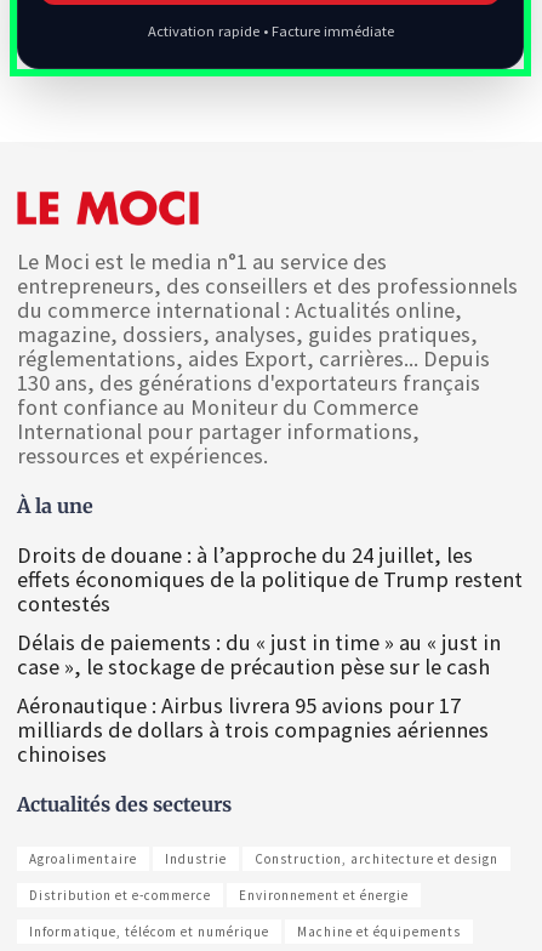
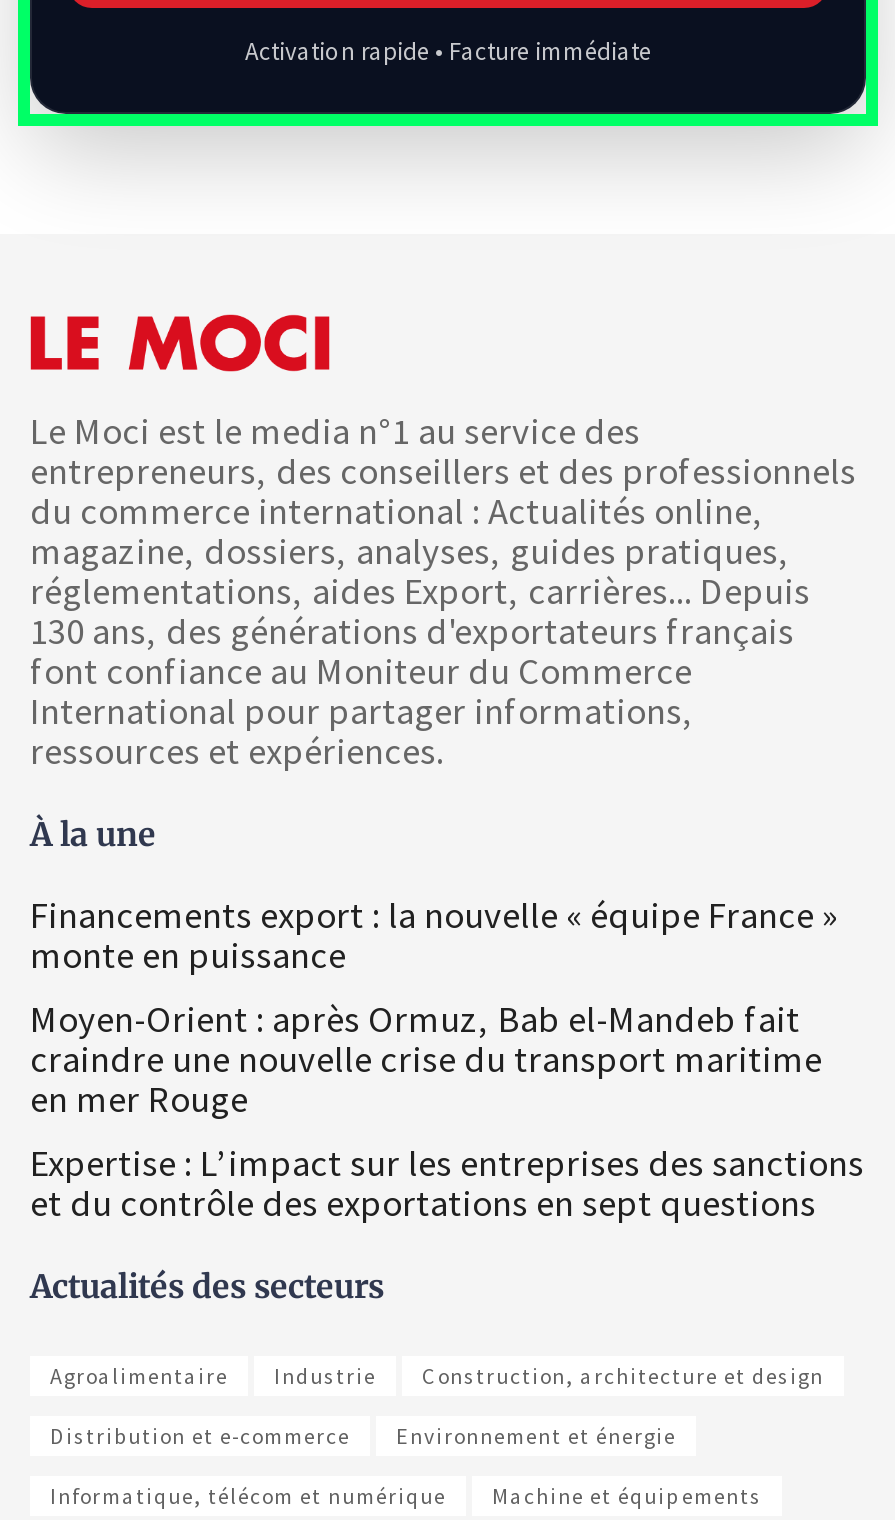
- Droits de douane : à l’approche du 24 juillet, les
- effets économiques de la politique de Trump restent
- contestés
- Délais de paiements : du « just in time » au « just in
- case », le stockage de précaution pèse sur le cash
- Aéronautique : Airbus livrera 95 avions pour 17
- milliards de dollars à trois compagnies aériennes
- chinoises
+ Financements export : la nouvelle « équipe France »
+ monte en puissance
+ Moyen-Orient : après Ormuz, Bab el-Mandeb fait
+ craindre une nouvelle crise du transport maritime
+ en mer Rouge
+ Expertise : L’impact sur les entreprises des sanctions
+ et du contrôle des exportations en sept questions
